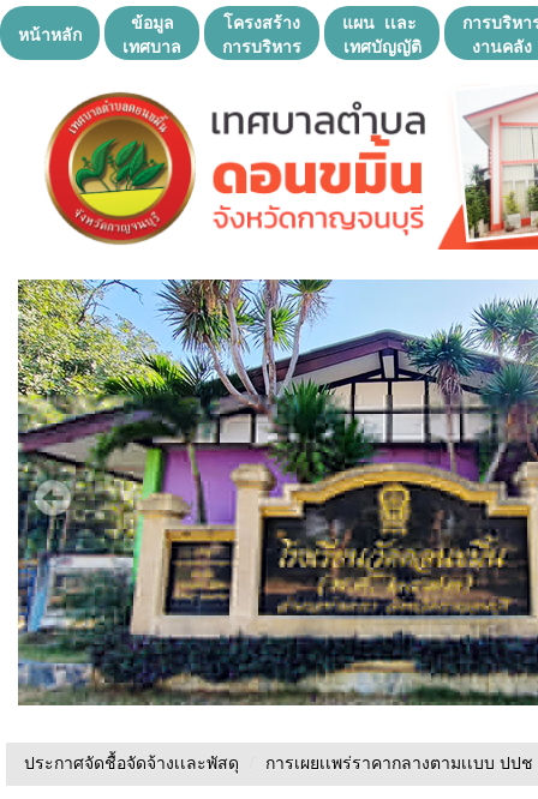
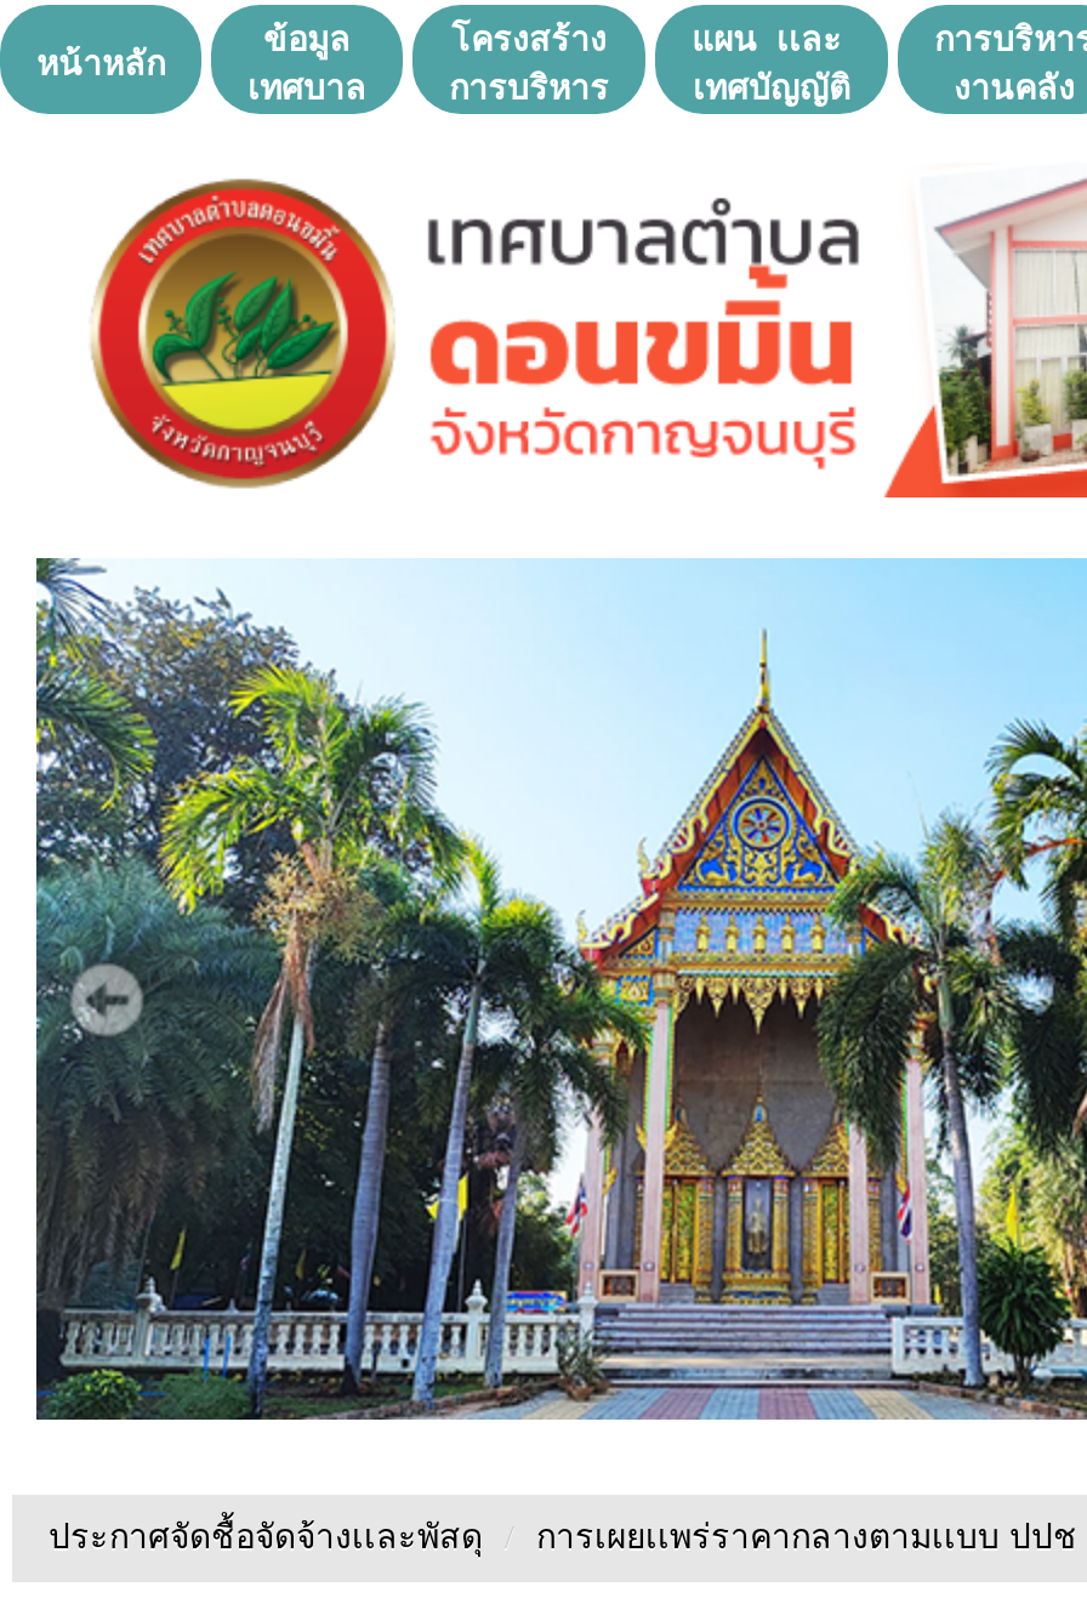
- [image]
+ [image]
